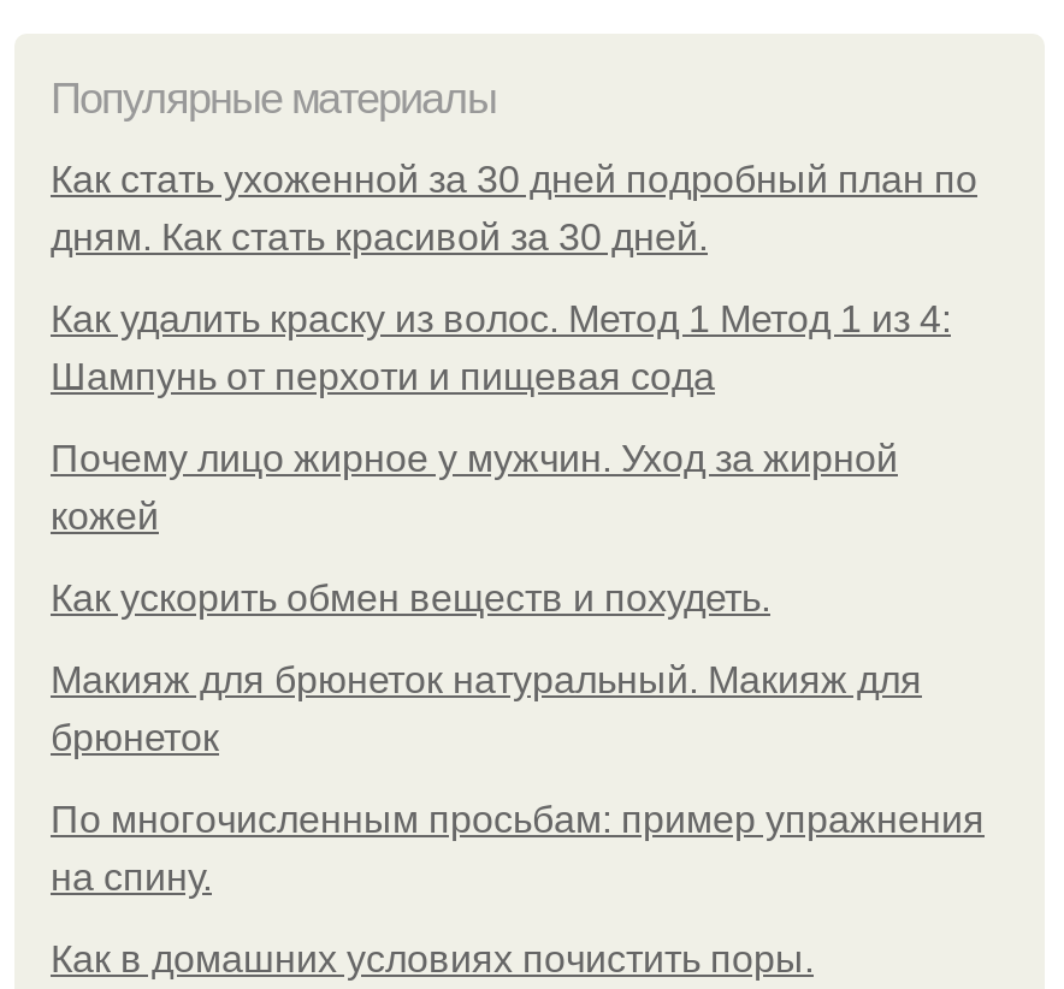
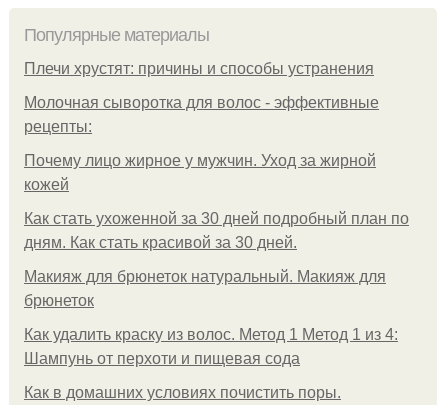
+ Плечи хрустят: причины и способы устранения

+ Молочная сыворотка для волос - эффективные
+ рецепты:

moved down: Как стать ухоженной за 30 дней подробный план по | дням. Как стать красивой за 30 дней.

moved down: Как удалить краску из волос. Метод 1 Метод 1 из 4: | Шампунь от перхоти и пищевая сода

moved up: Почему лицо жирное у мужчин. Уход за жирной | кожей

- Как ускорить обмен веществ и похудеть.

- По многочисленным просьбам: пример упражнения
- на спину.
